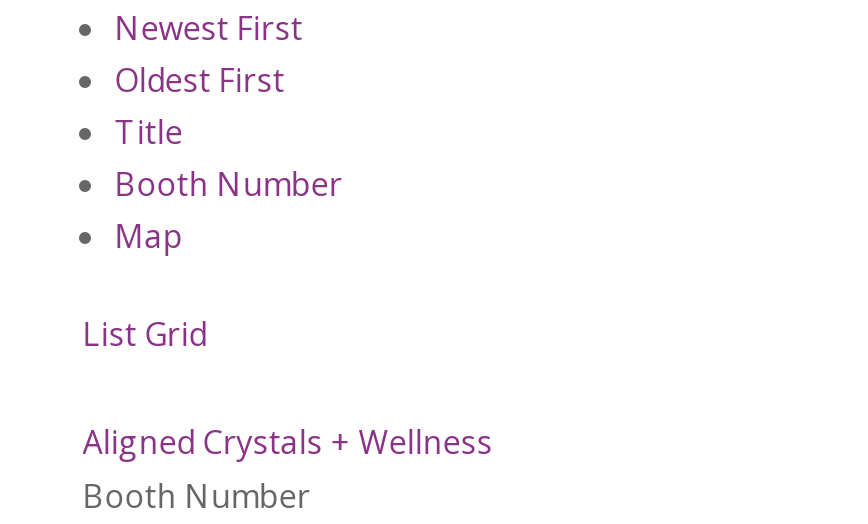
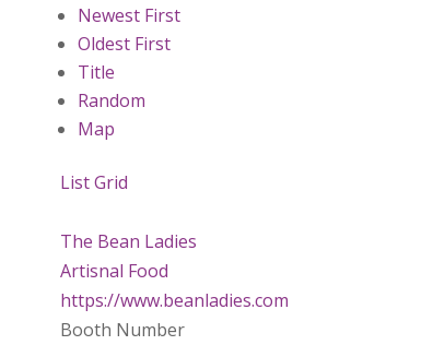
- Booth Number
+ Random

- Aligned Crystals + Wellness
+ The Bean Ladies
+ Artisnal Food
+ https://www.beanladies.com
